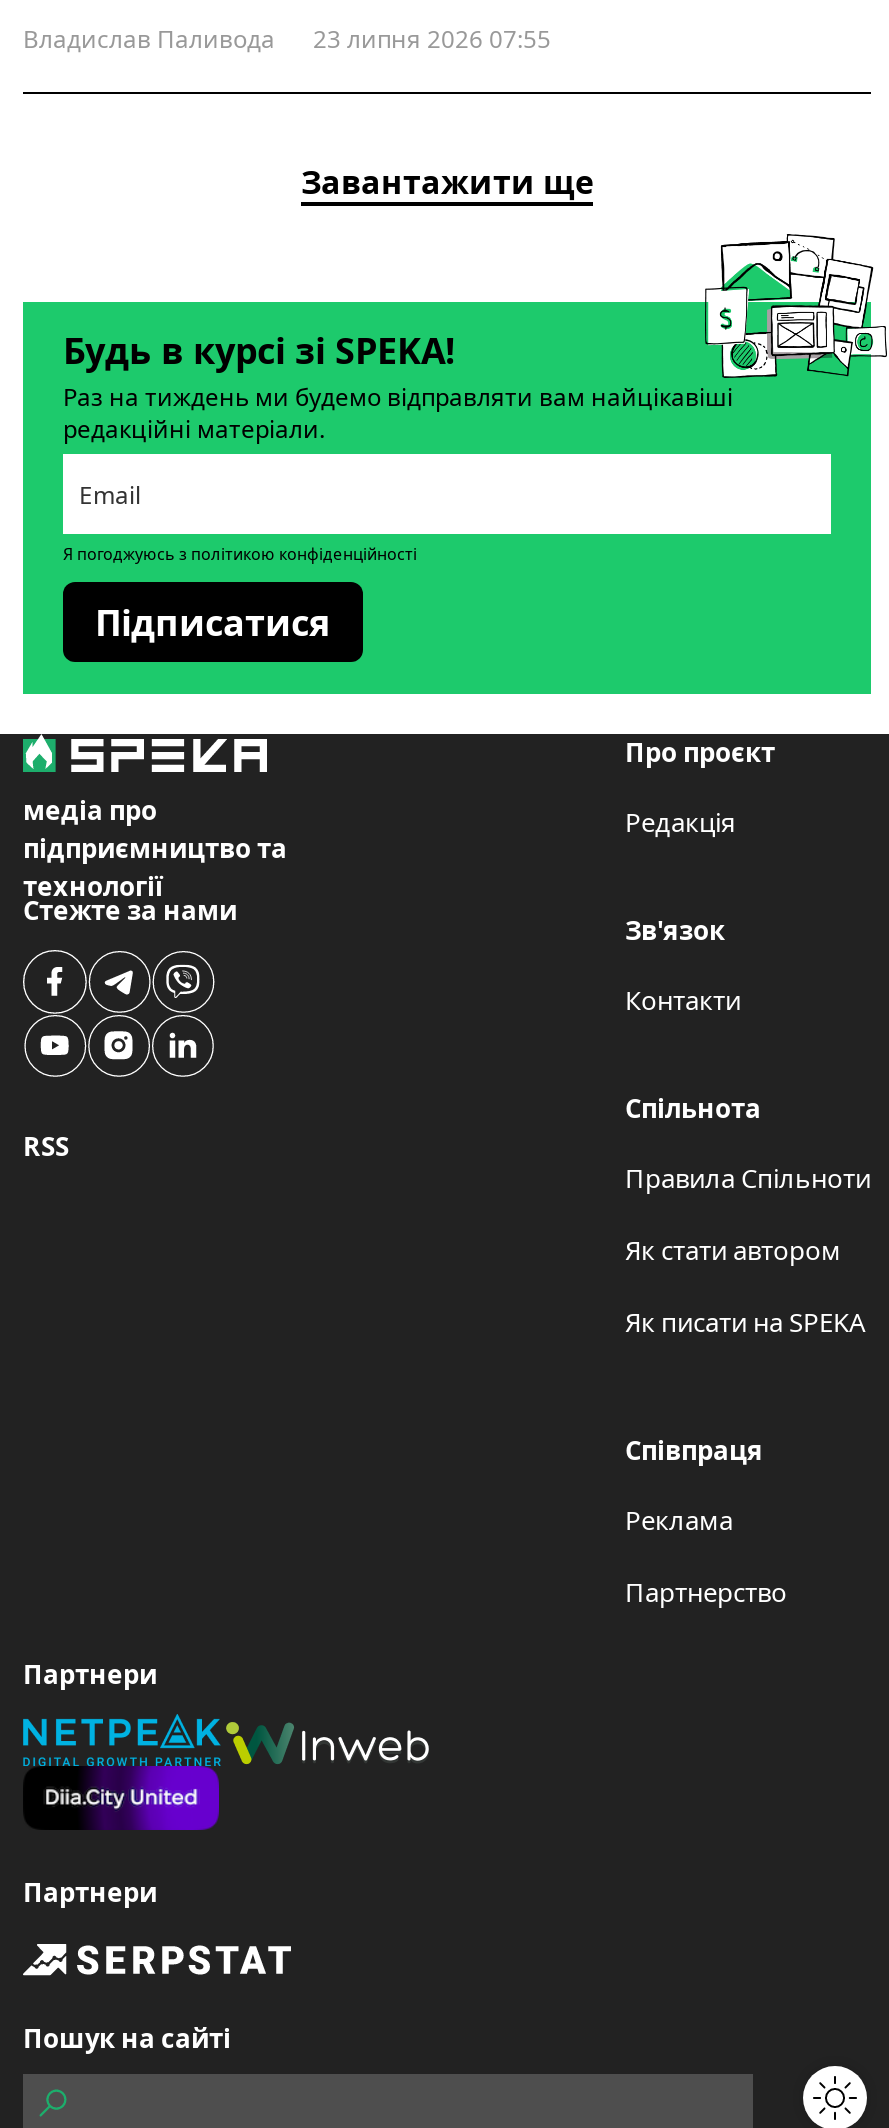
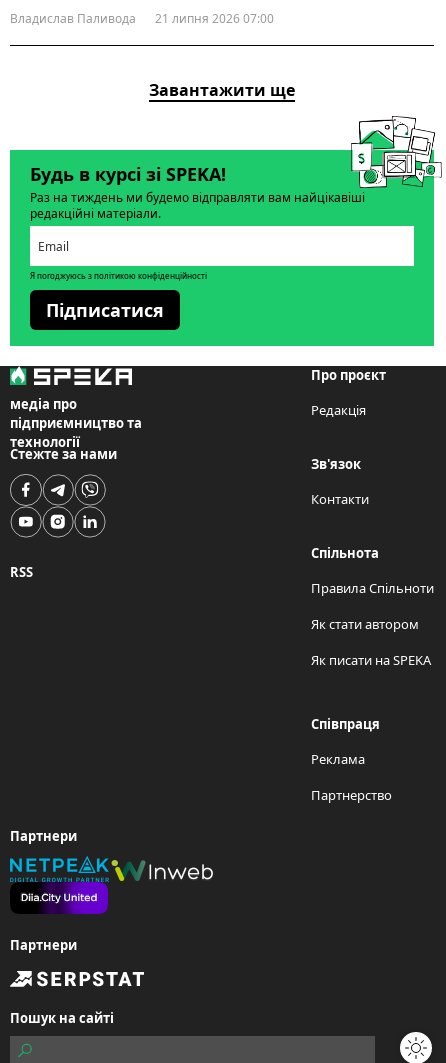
- Владислав Паливода 23 липня 2026 07:55
+ Владислав Паливода 21 липня 2026 07:00
